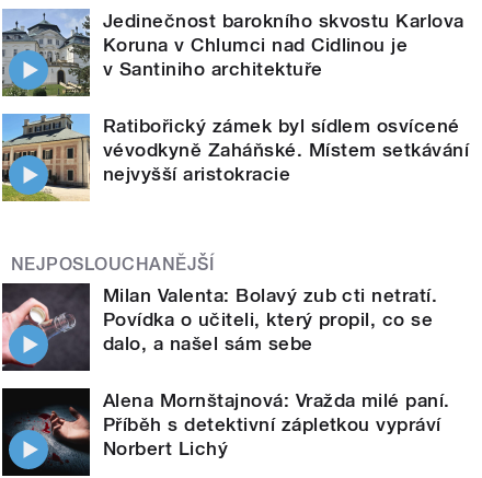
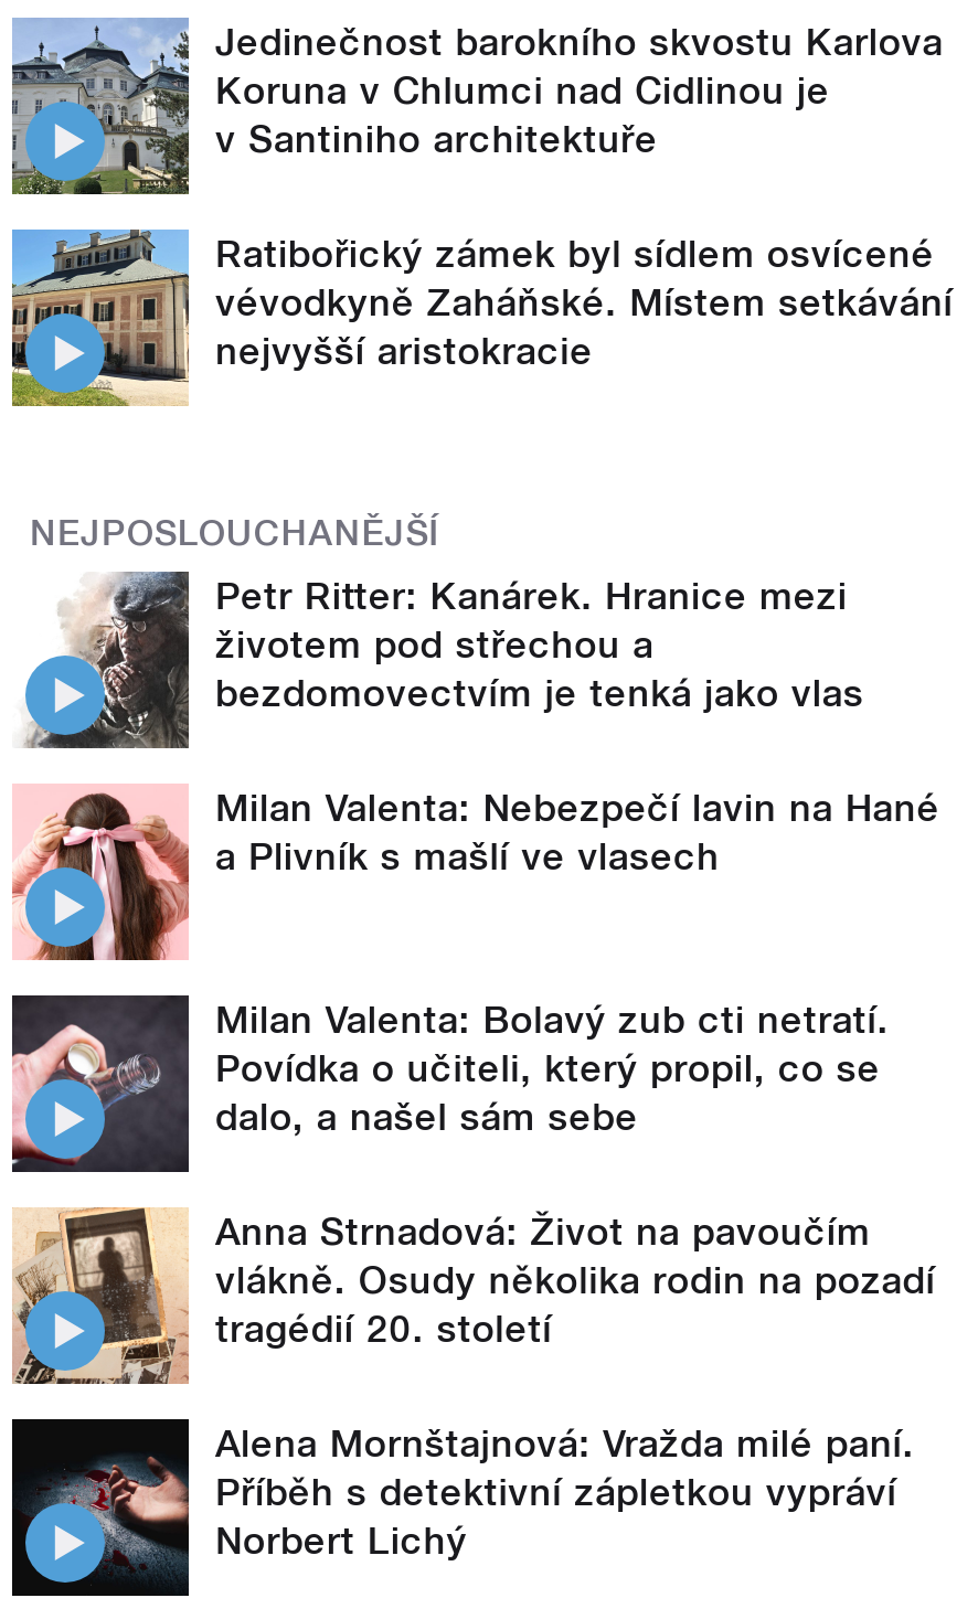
+ [image]
+ Petr Ritter: Kanárek. Hranice mezi
+ životem pod střechou a
+ bezdomovectvím je tenká jako vlas
+ Milan Valenta: Nebezpečí lavin na Hané
+ a Plivník s mašlí ve vlasech

+ [image]

+ [image]
+ Anna Strnadová: Život na pavoučím
+ vlákně. Osudy několika rodin na pozadí
+ tragédií 20. století
